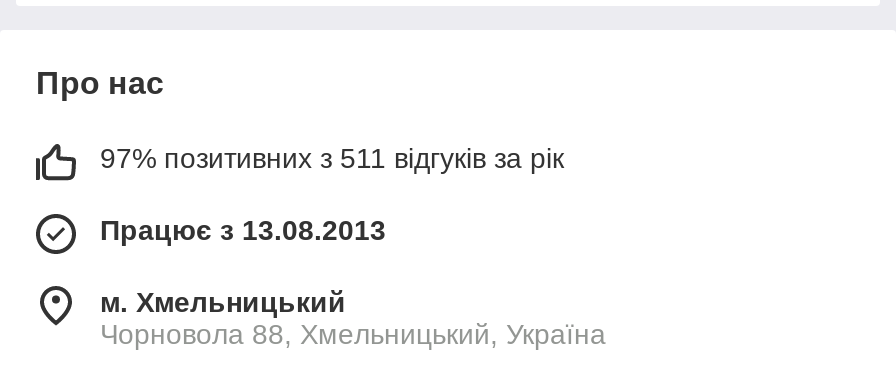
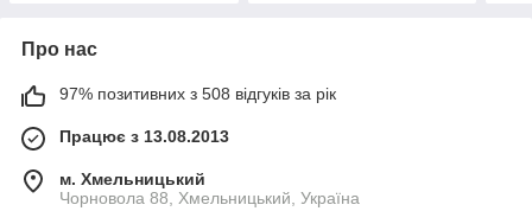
- 97% позитивних з 511 відгуків за рік
+ 97% позитивних з 508 відгуків за рік
